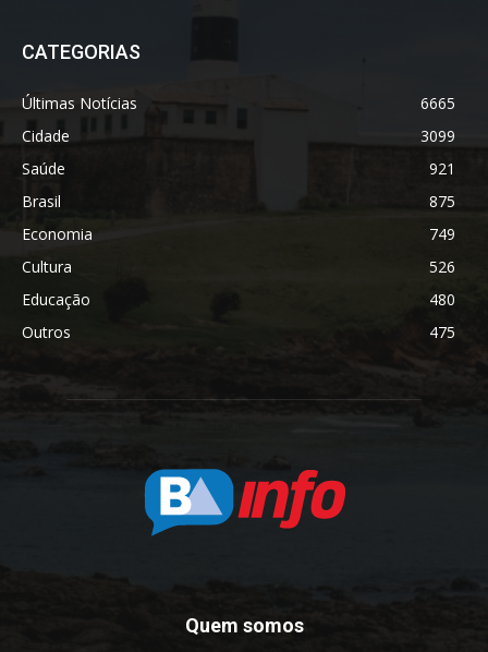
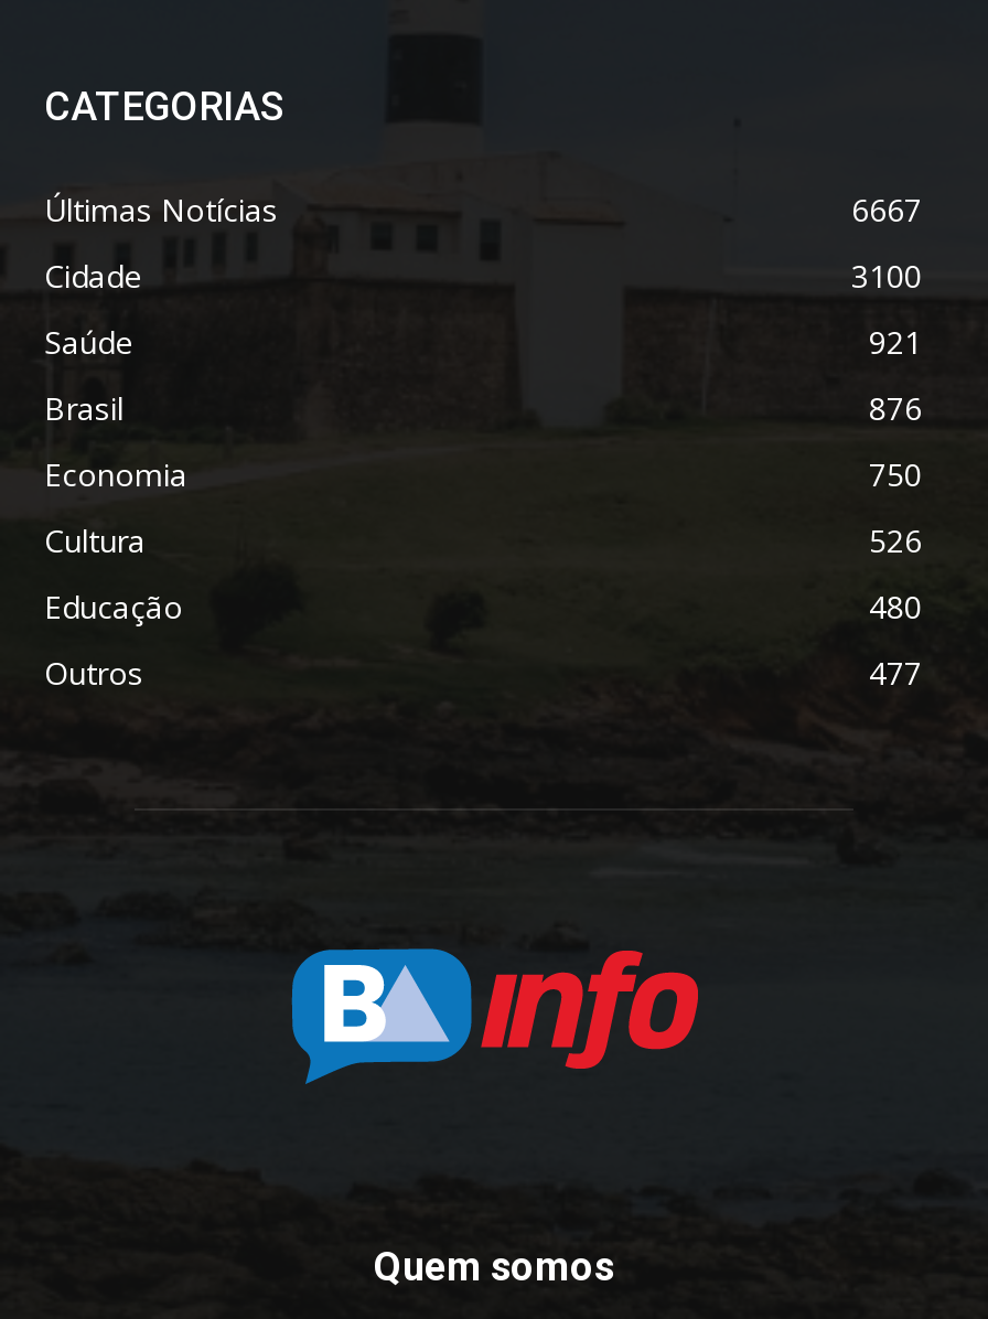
- 6665
+ 6667

- 3099
+ 3100

- 875
+ 876

- 749
+ 750

- 475
+ 477
